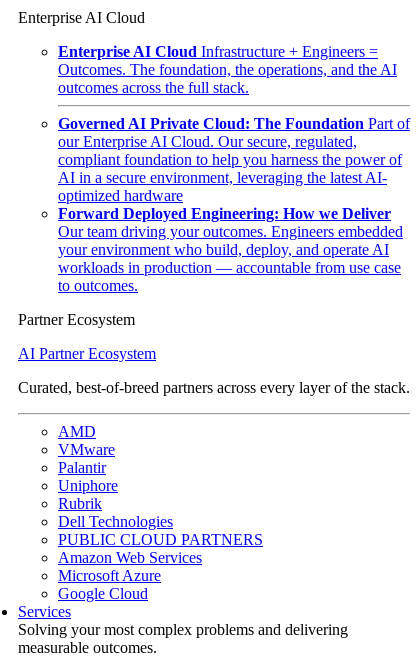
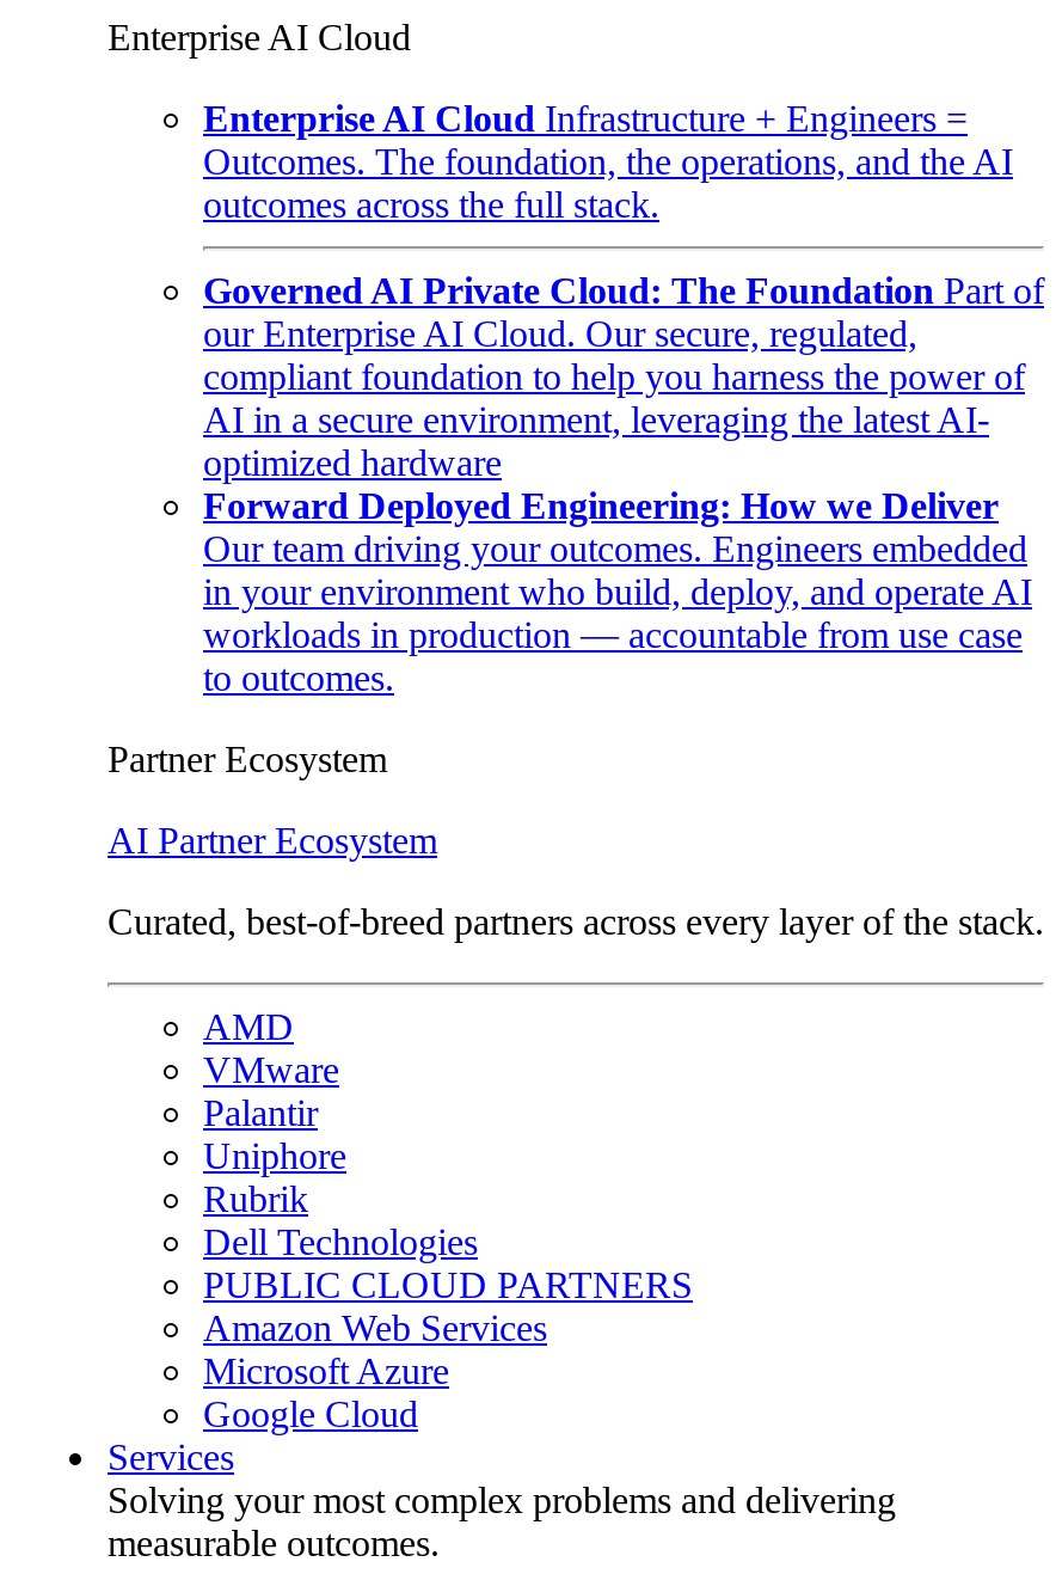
- your environment who build, deploy, and operate AI
+ in your environment who build, deploy, and operate AI
